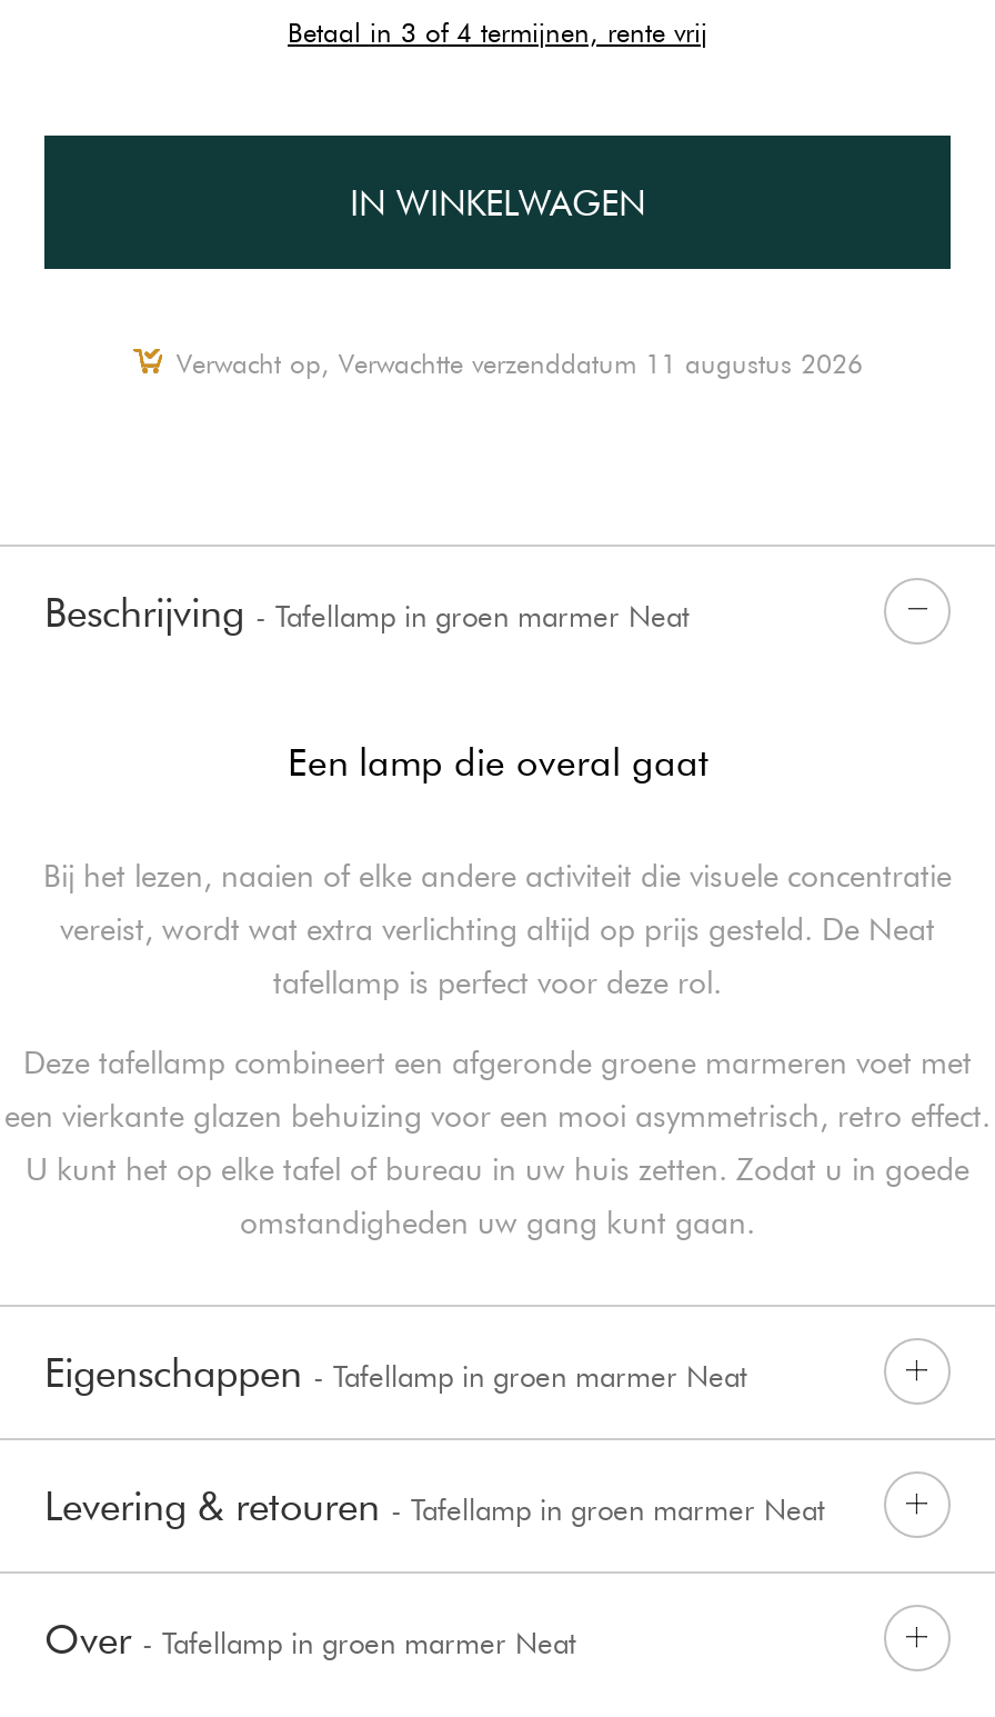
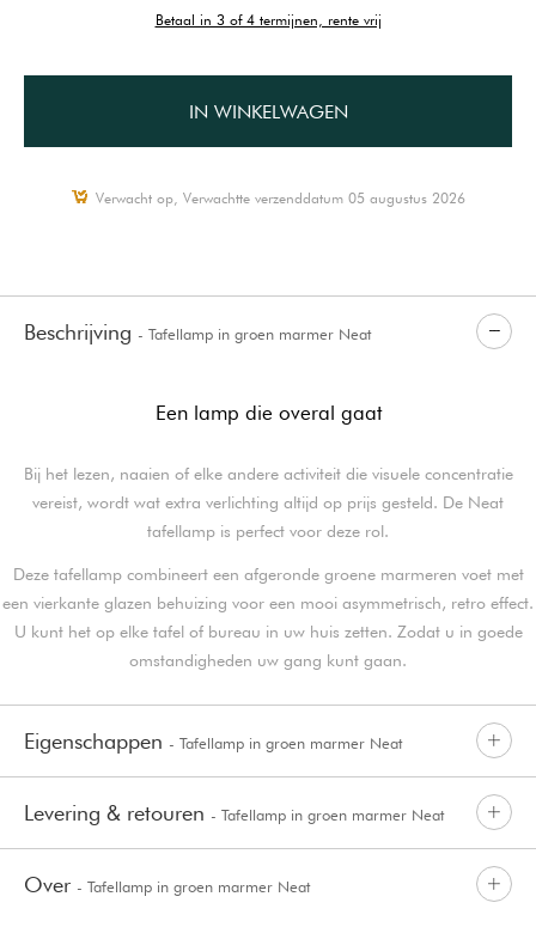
- Verwacht op, Verwachtte verzenddatum 11 augustus 2026
+ Verwacht op, Verwachtte verzenddatum 05 augustus 2026
